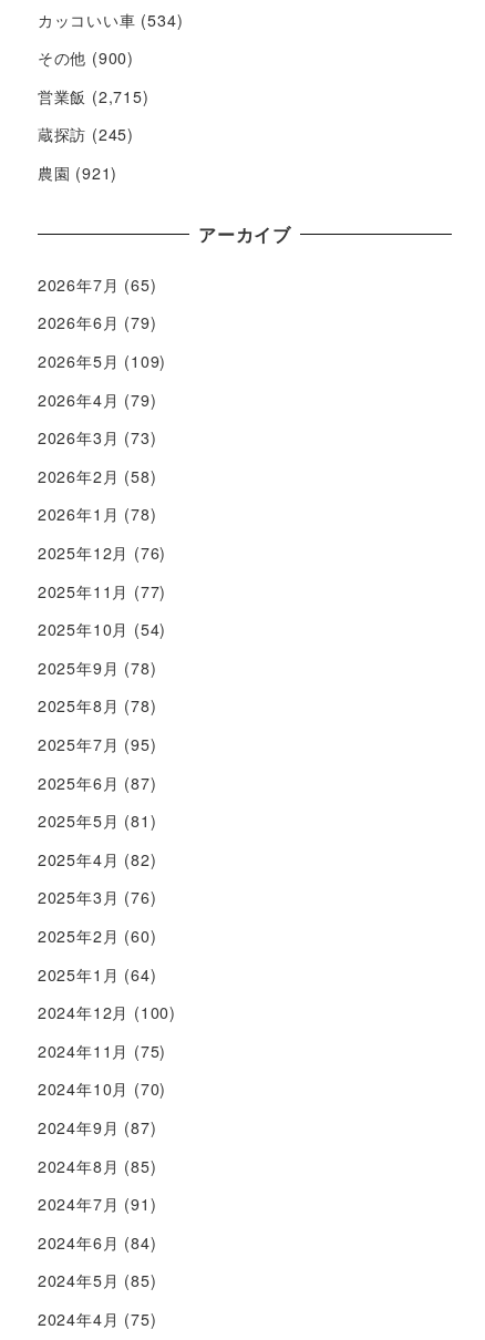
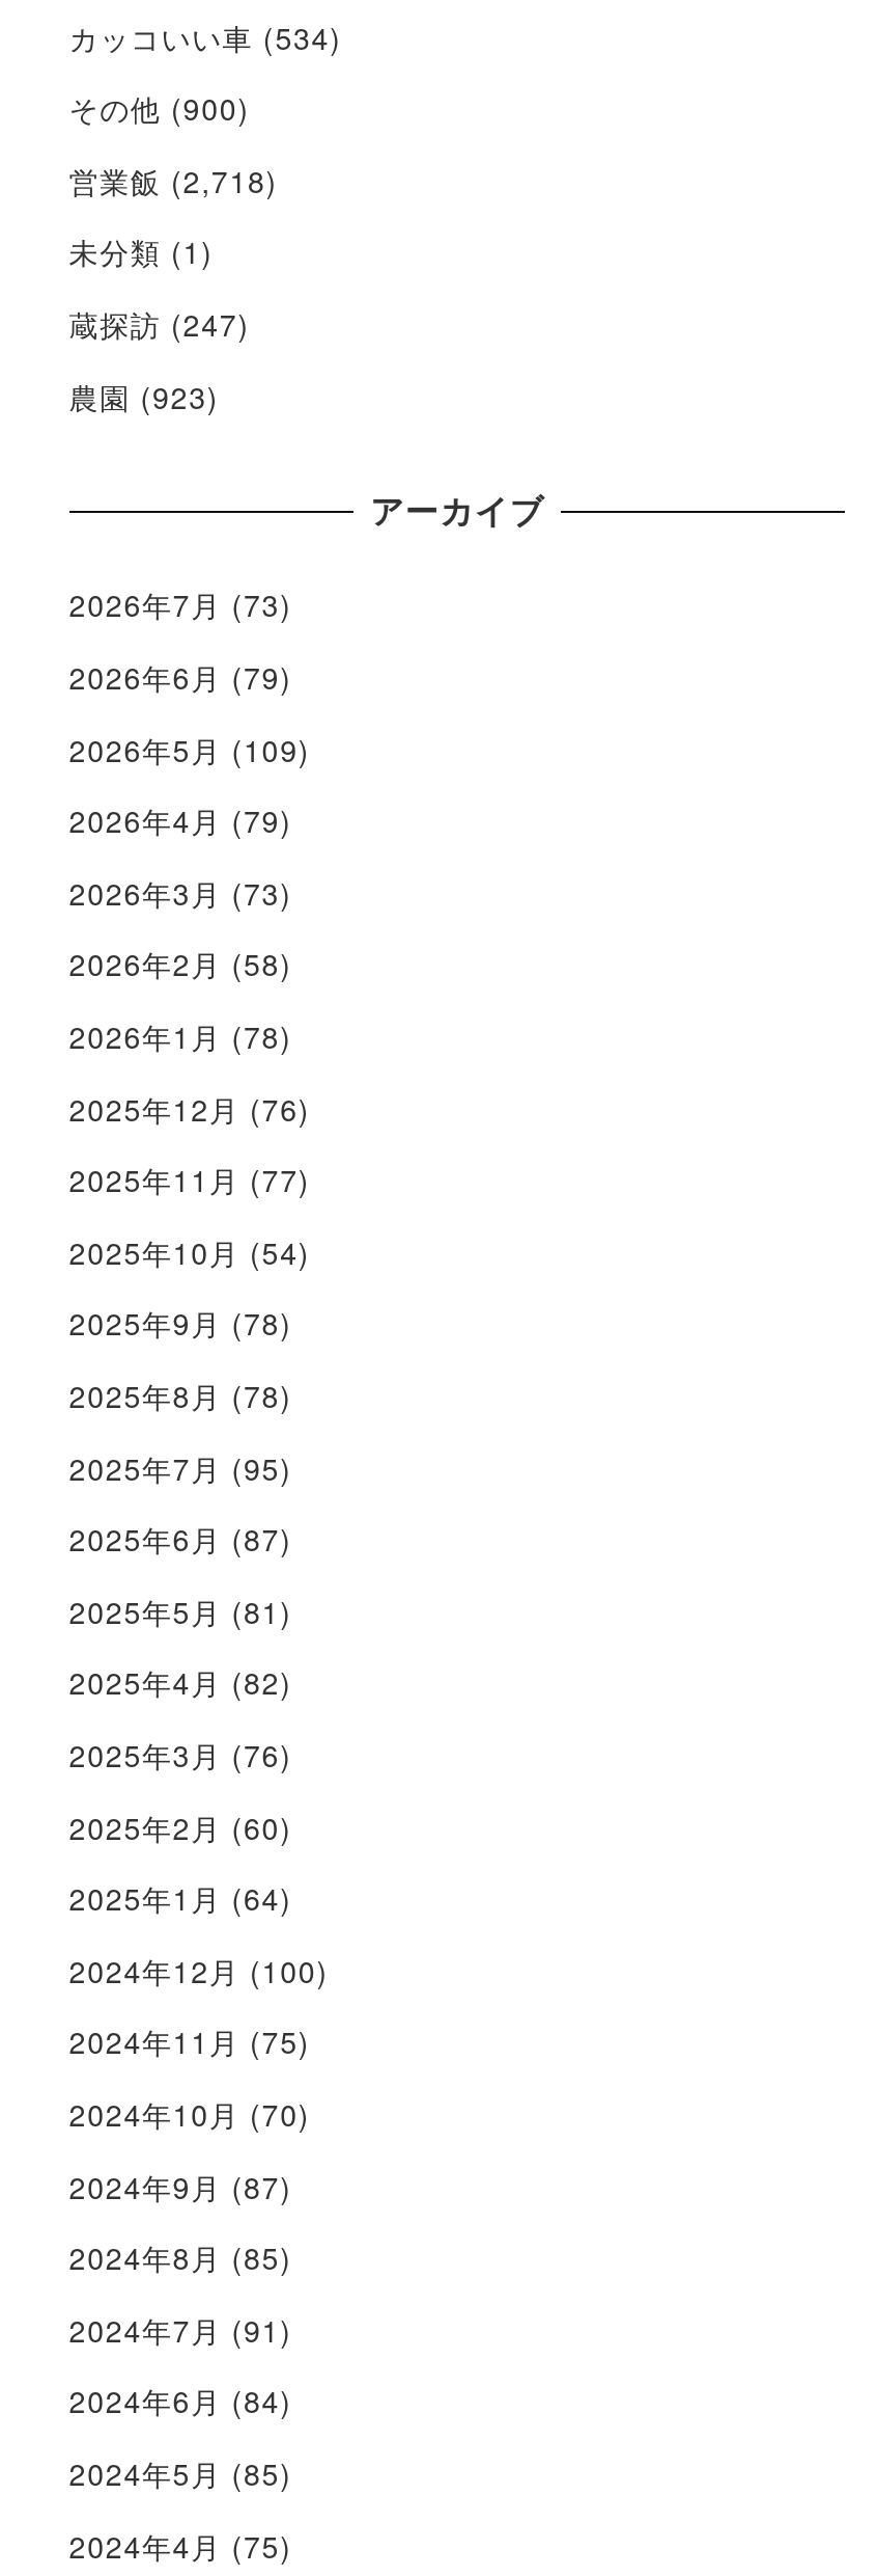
- 営業飯(2,715)
- 蔵探訪(245)
- 農園(921)
+ 営業飯(2,718)
+ 未分類(1)
+ 蔵探訪(247)
+ 農園(923)

- 2026年7月(65)
+ 2026年7月(73)
